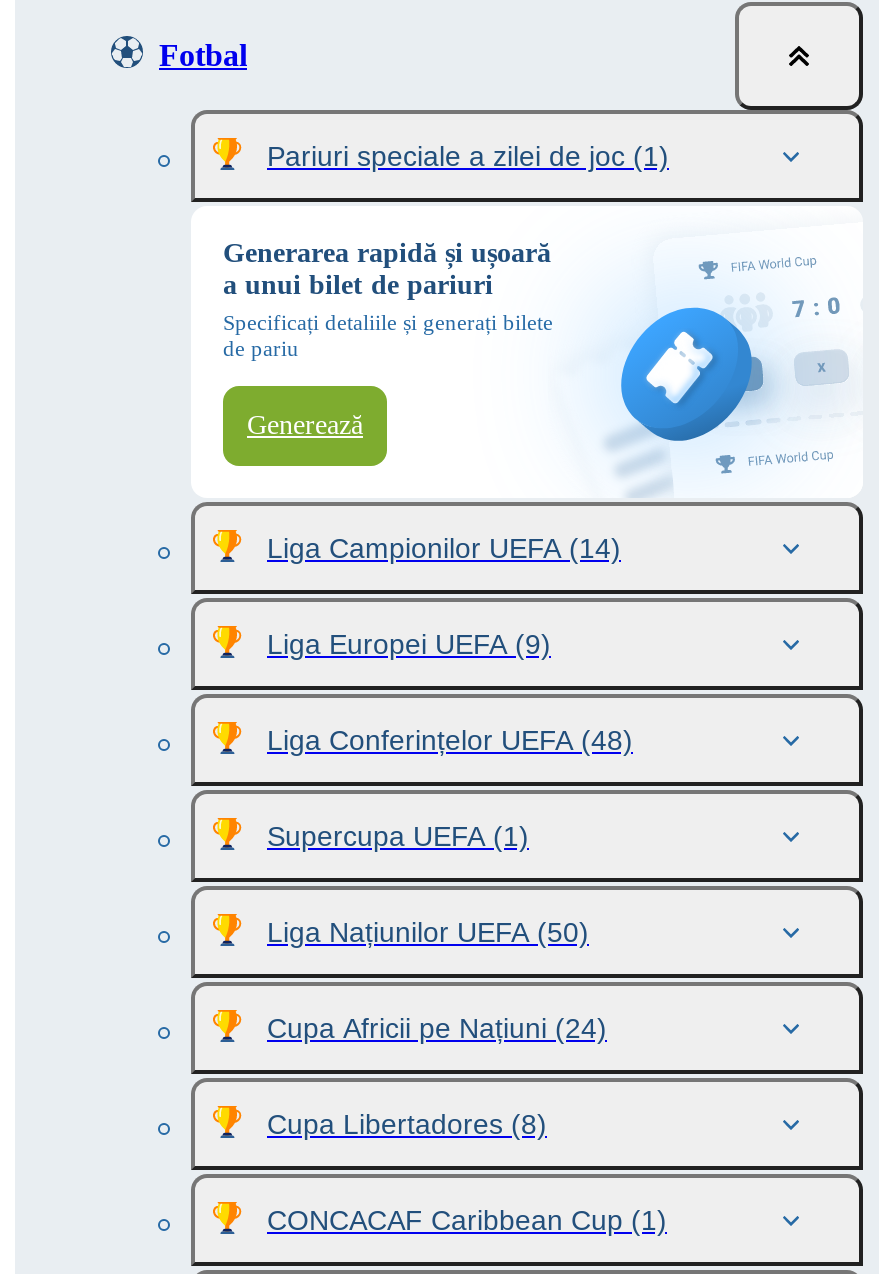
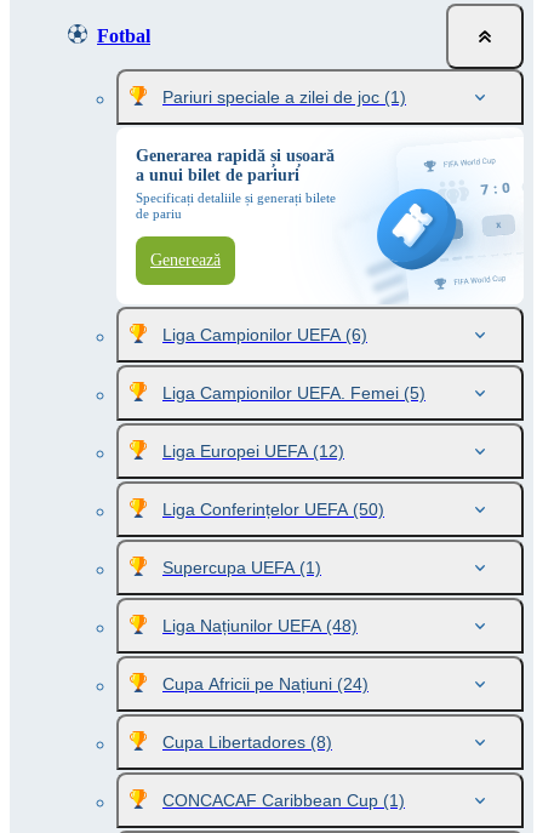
- Liga Campionilor UEFA (14)
- Liga Europei UEFA (9)
- Liga Conferințelor UEFA (48)
+ Liga Campionilor UEFA (6)
+ Liga Campionilor UEFA. Femei (5)
+ Liga Europei UEFA (12)
+ Liga Conferințelor UEFA (50)

- Liga Națiunilor UEFA (50)
+ Liga Națiunilor UEFA (48)
